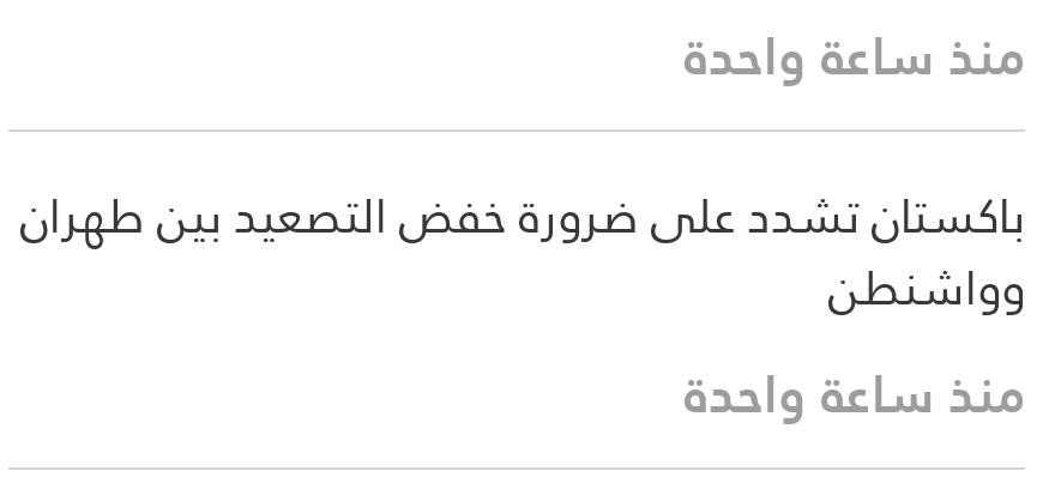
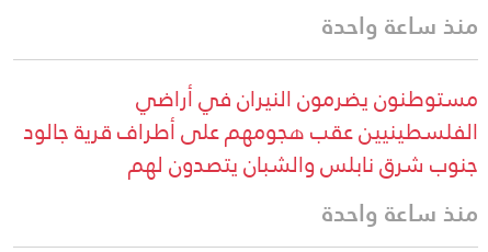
- باكستان تشدد على ضرورة خفض التصعيد بين طهران
- وواشنطن
+ مستوطنون يضرمون النيران في أراضي
+ الفلسطينيين عقب هجومهم على أطراف قرية جالود
+ جنوب شرق نابلس والشبان يتصدون لهم
